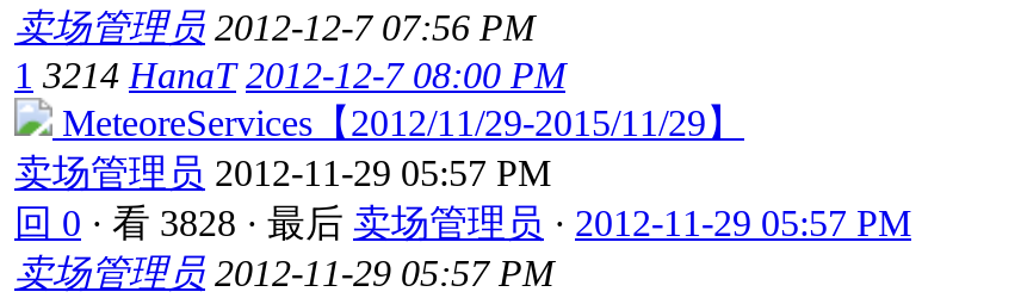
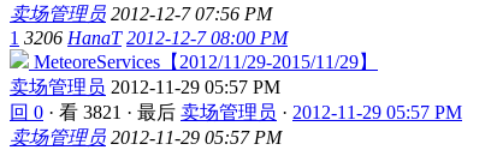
- 1 3214 HanaT 2012-12-7 08:00 PM
+ 1 3206 HanaT 2012-12-7 08:00 PM

- 回 0 · 看 3828 · 最后卖场管理员· 2012-11-29 05:57 PM
+ 回 0 · 看 3821 · 最后卖场管理员· 2012-11-29 05:57 PM
